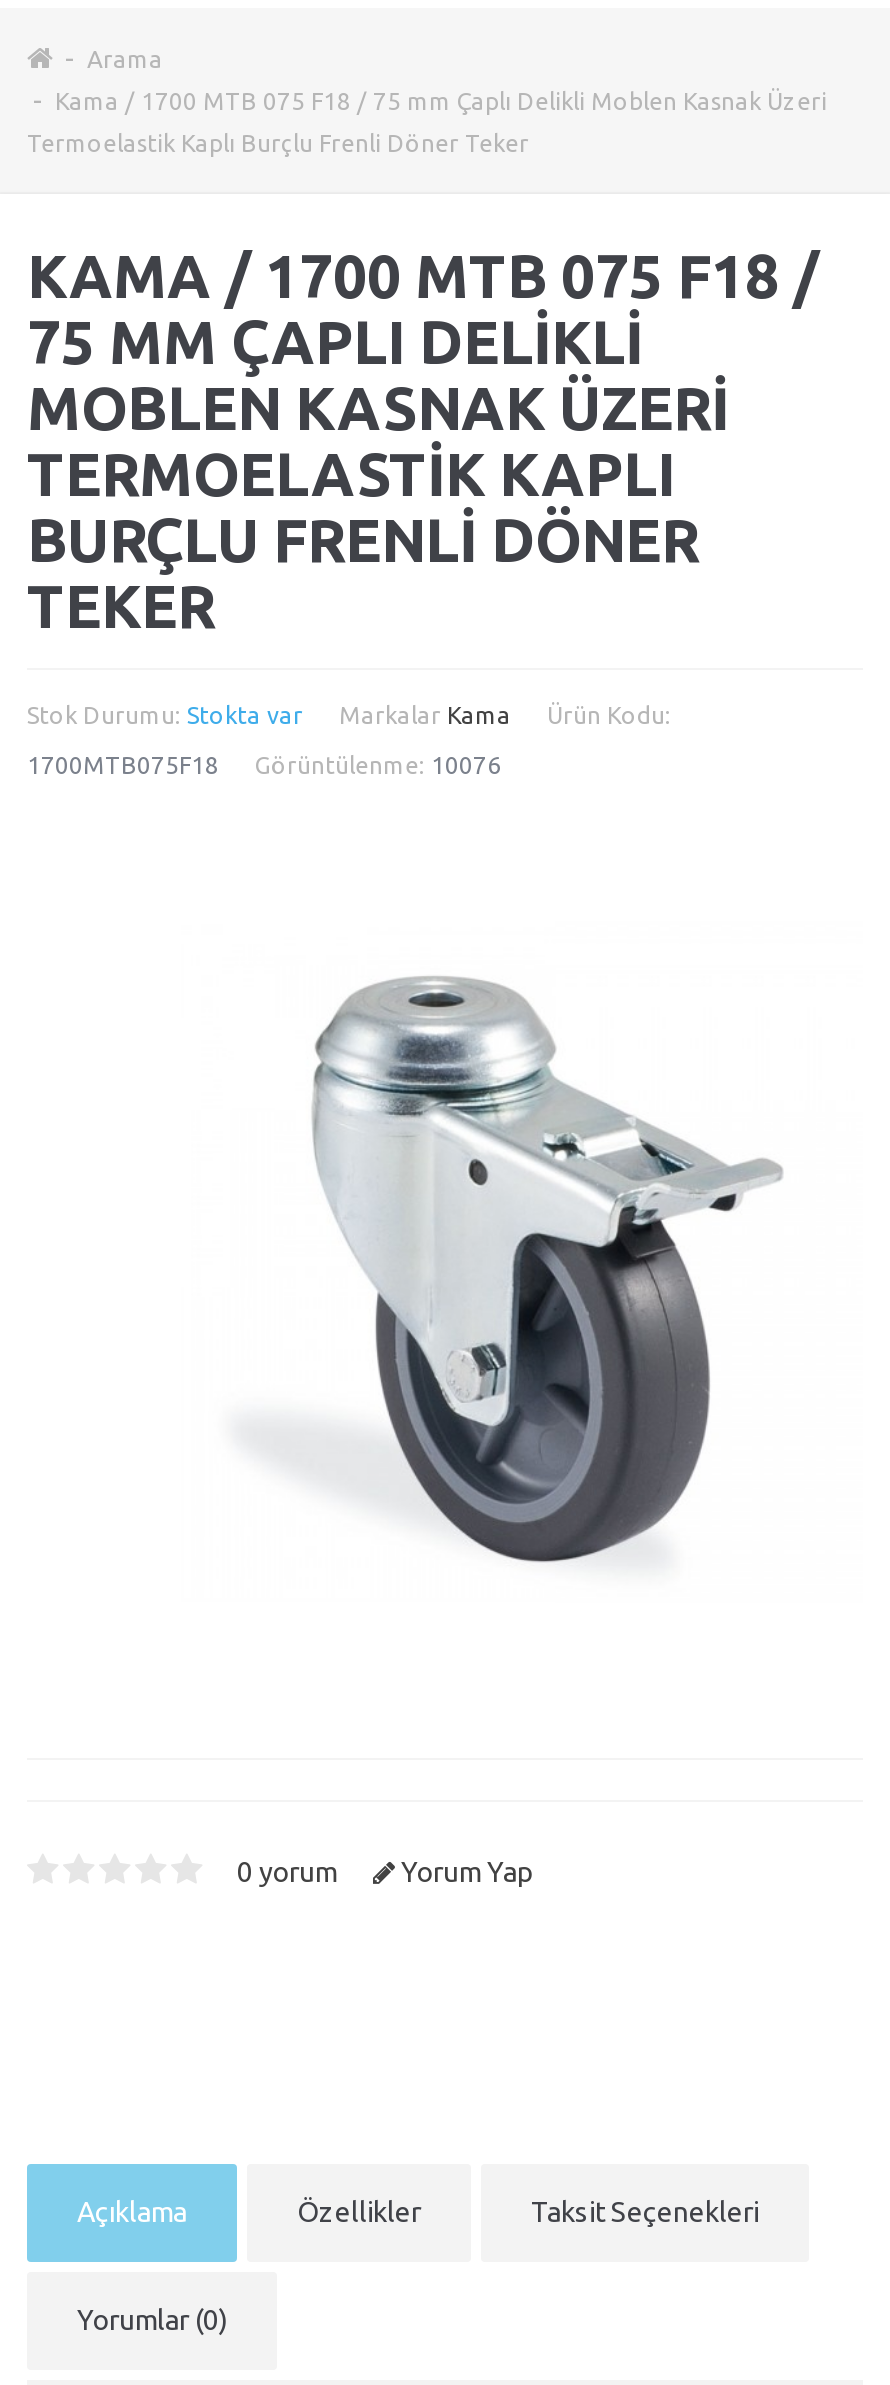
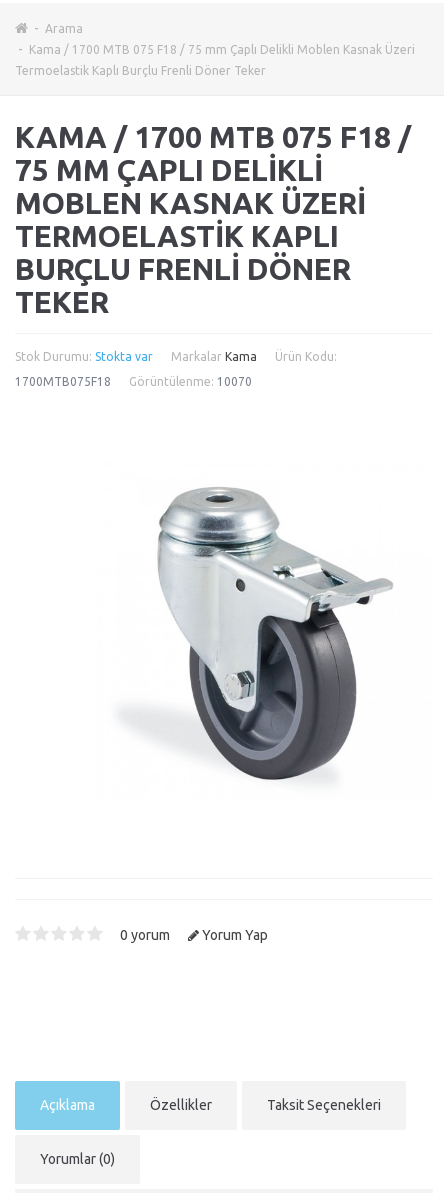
- Görüntülenme: 10076
+ Görüntülenme: 10070
